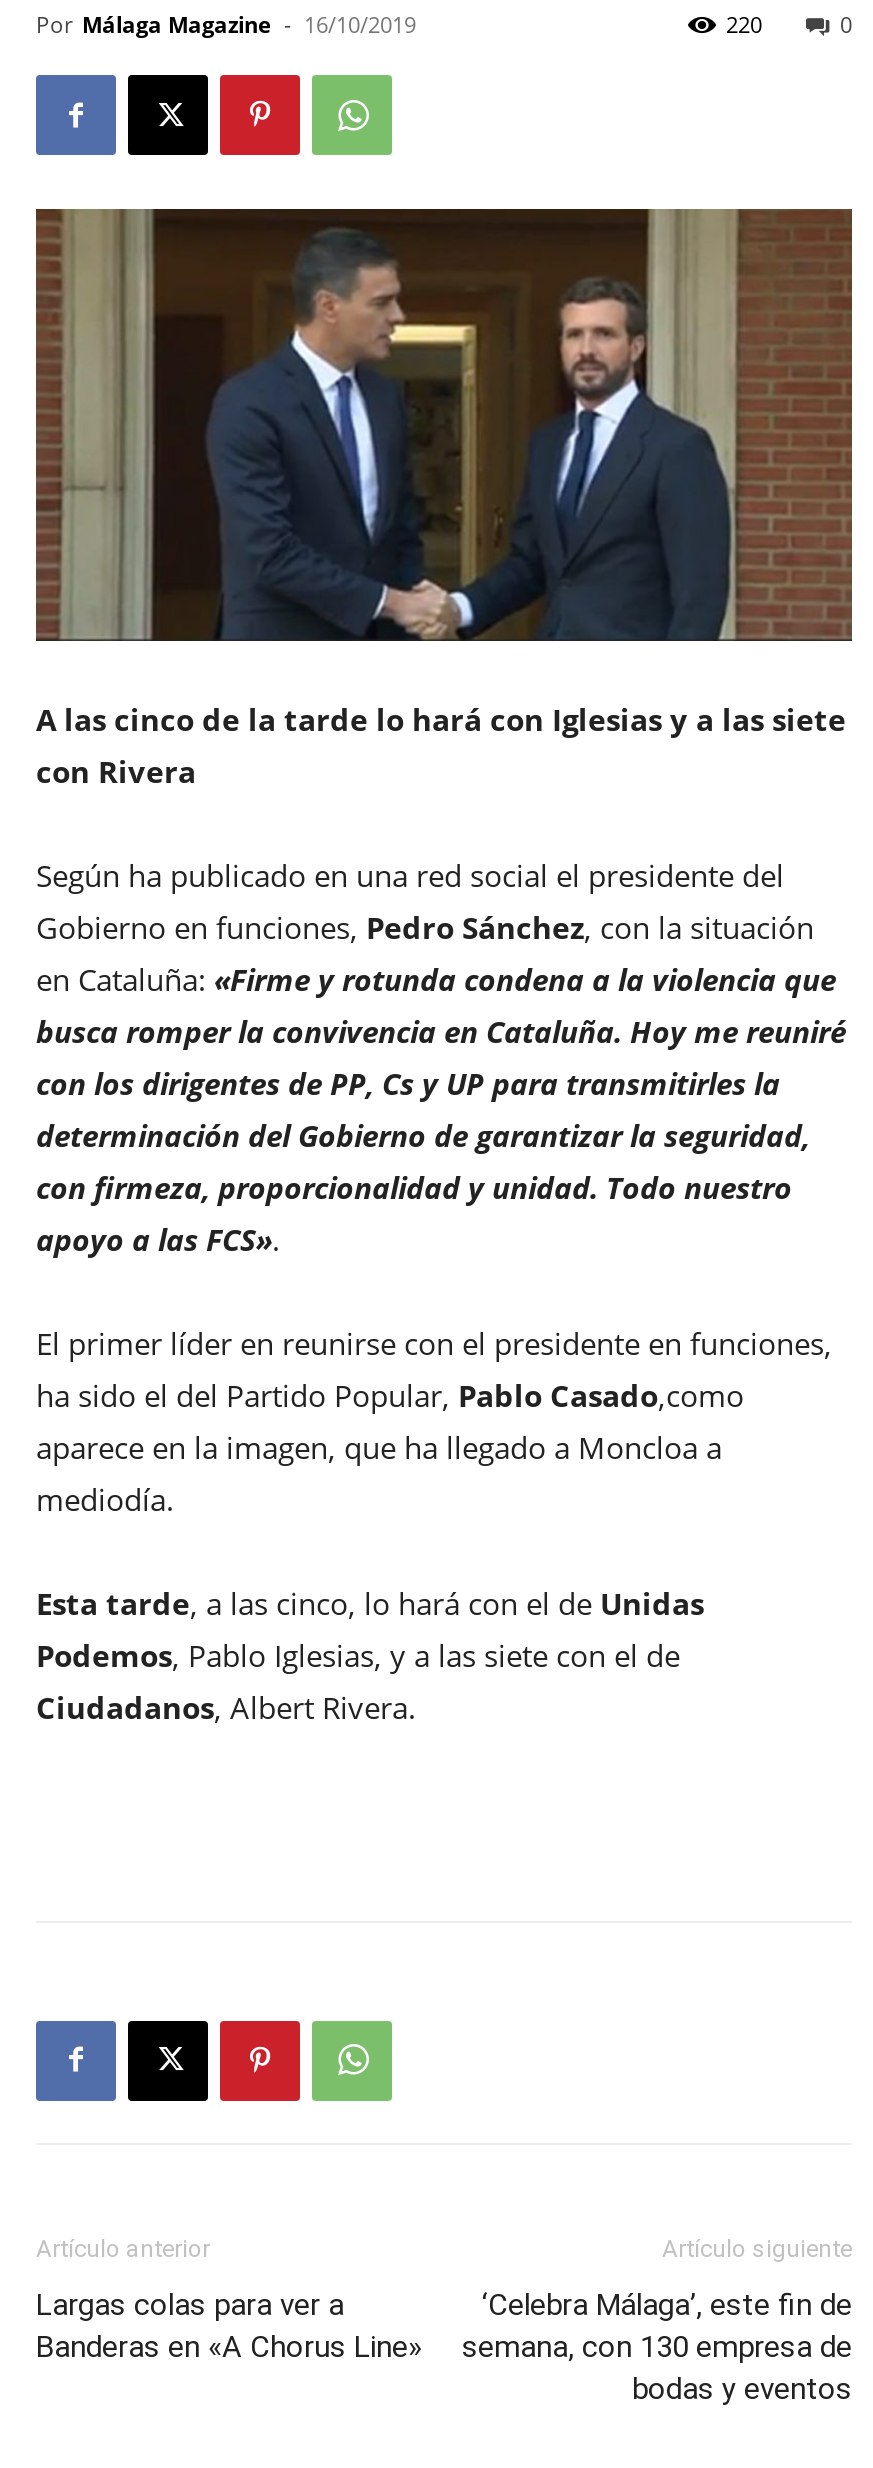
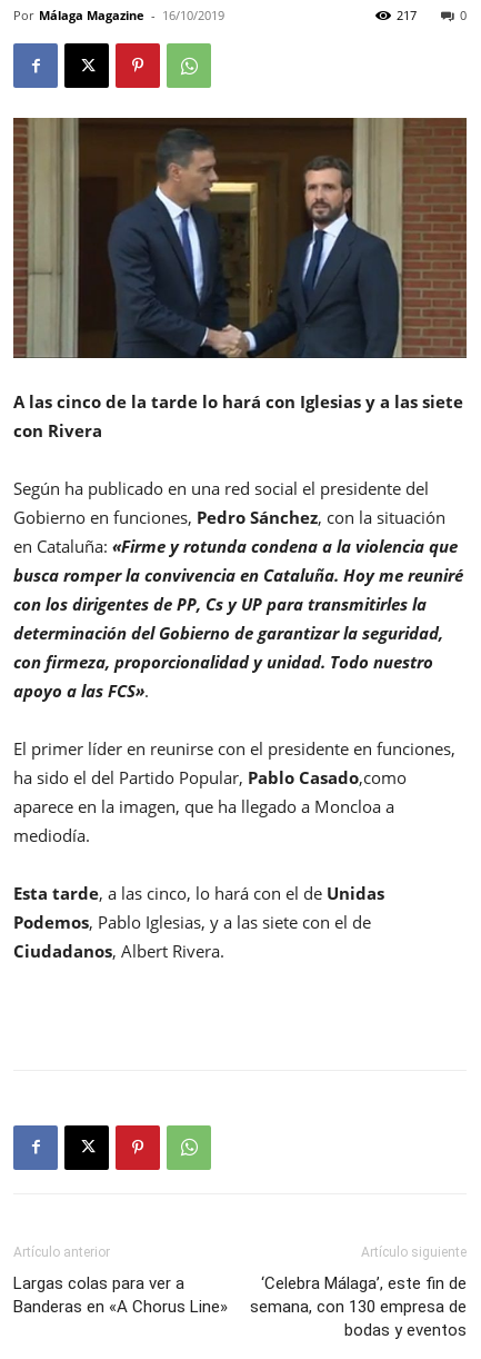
- 220
+ 217
